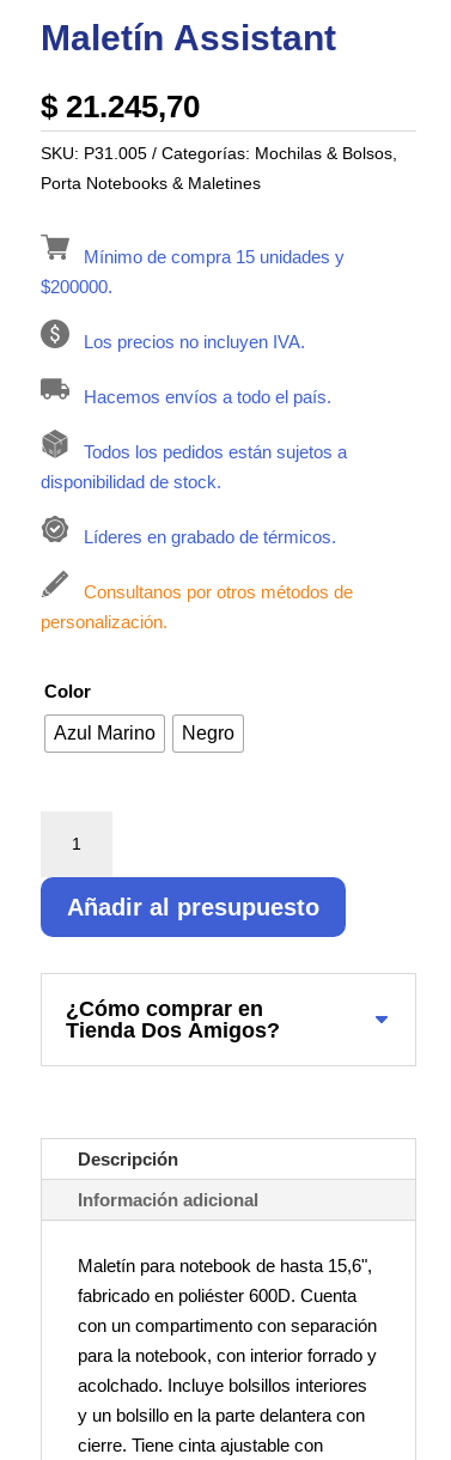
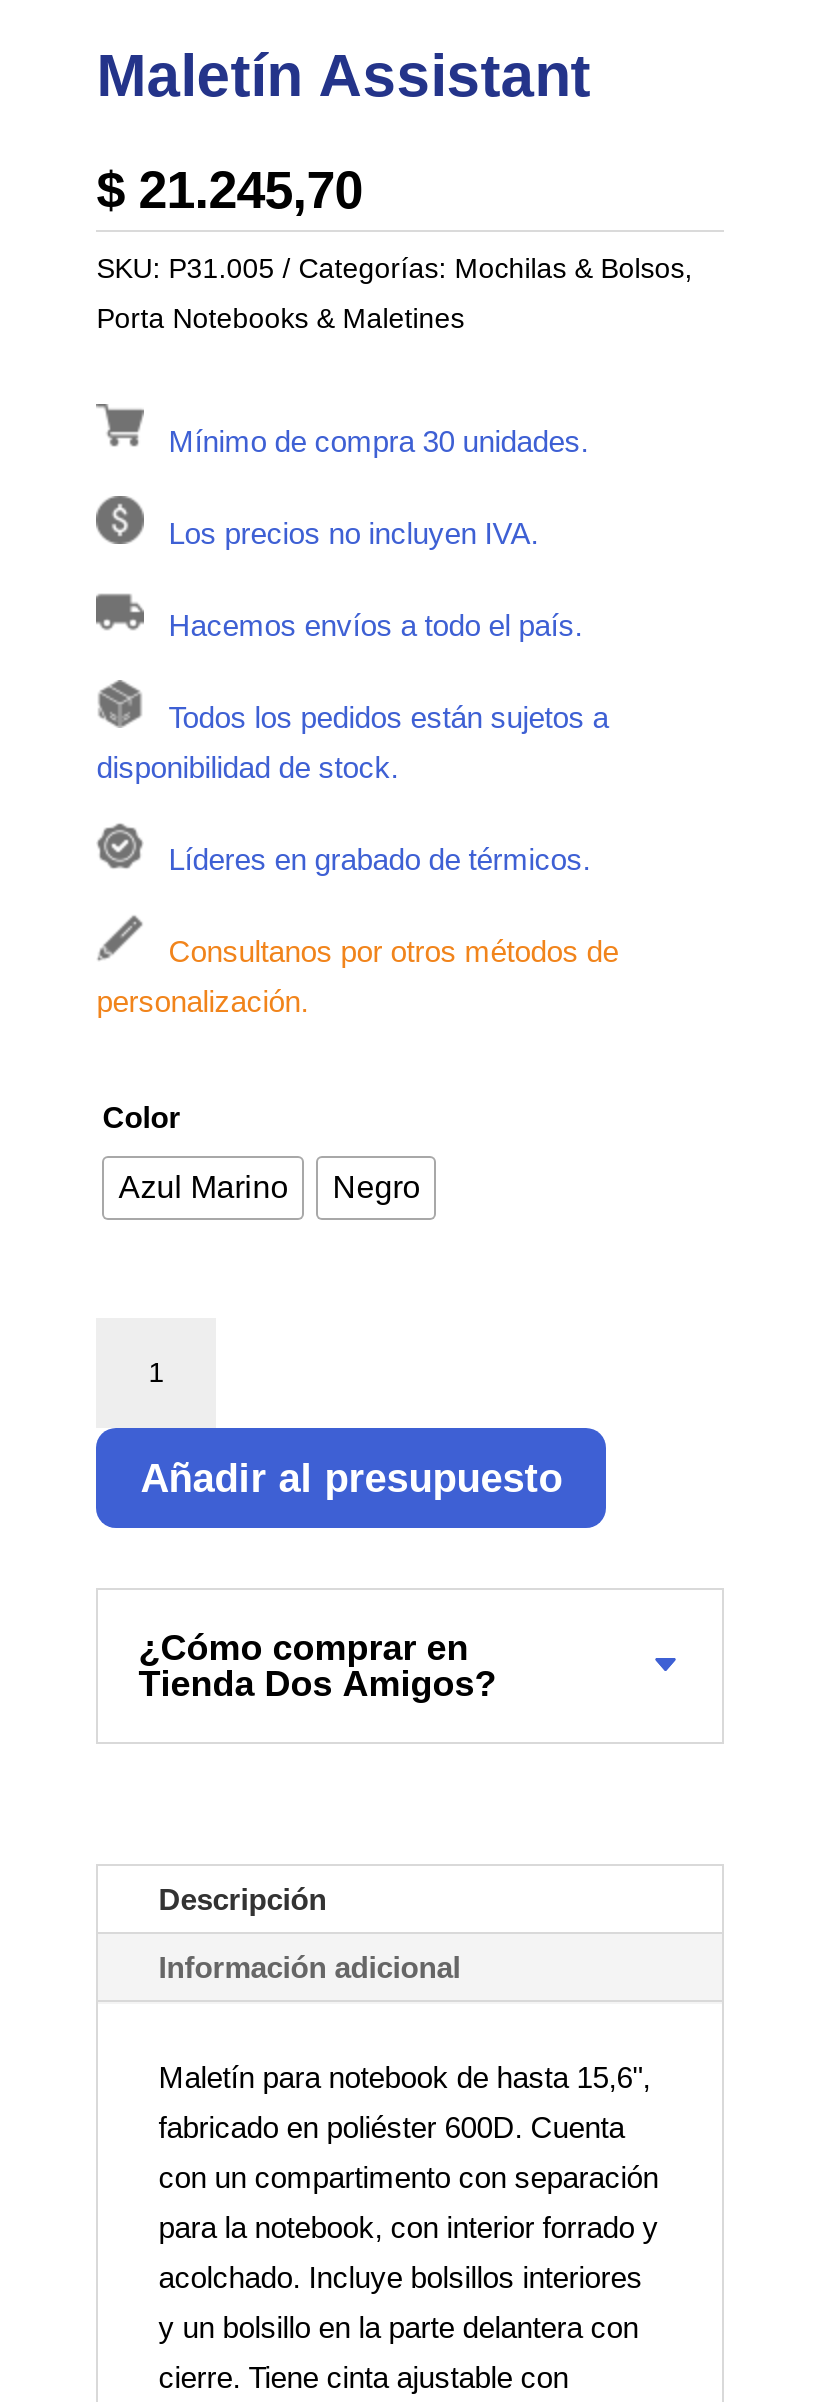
- Mínimo de compra 15 unidades y
- $200000.
+ Mínimo de compra 30 unidades.
